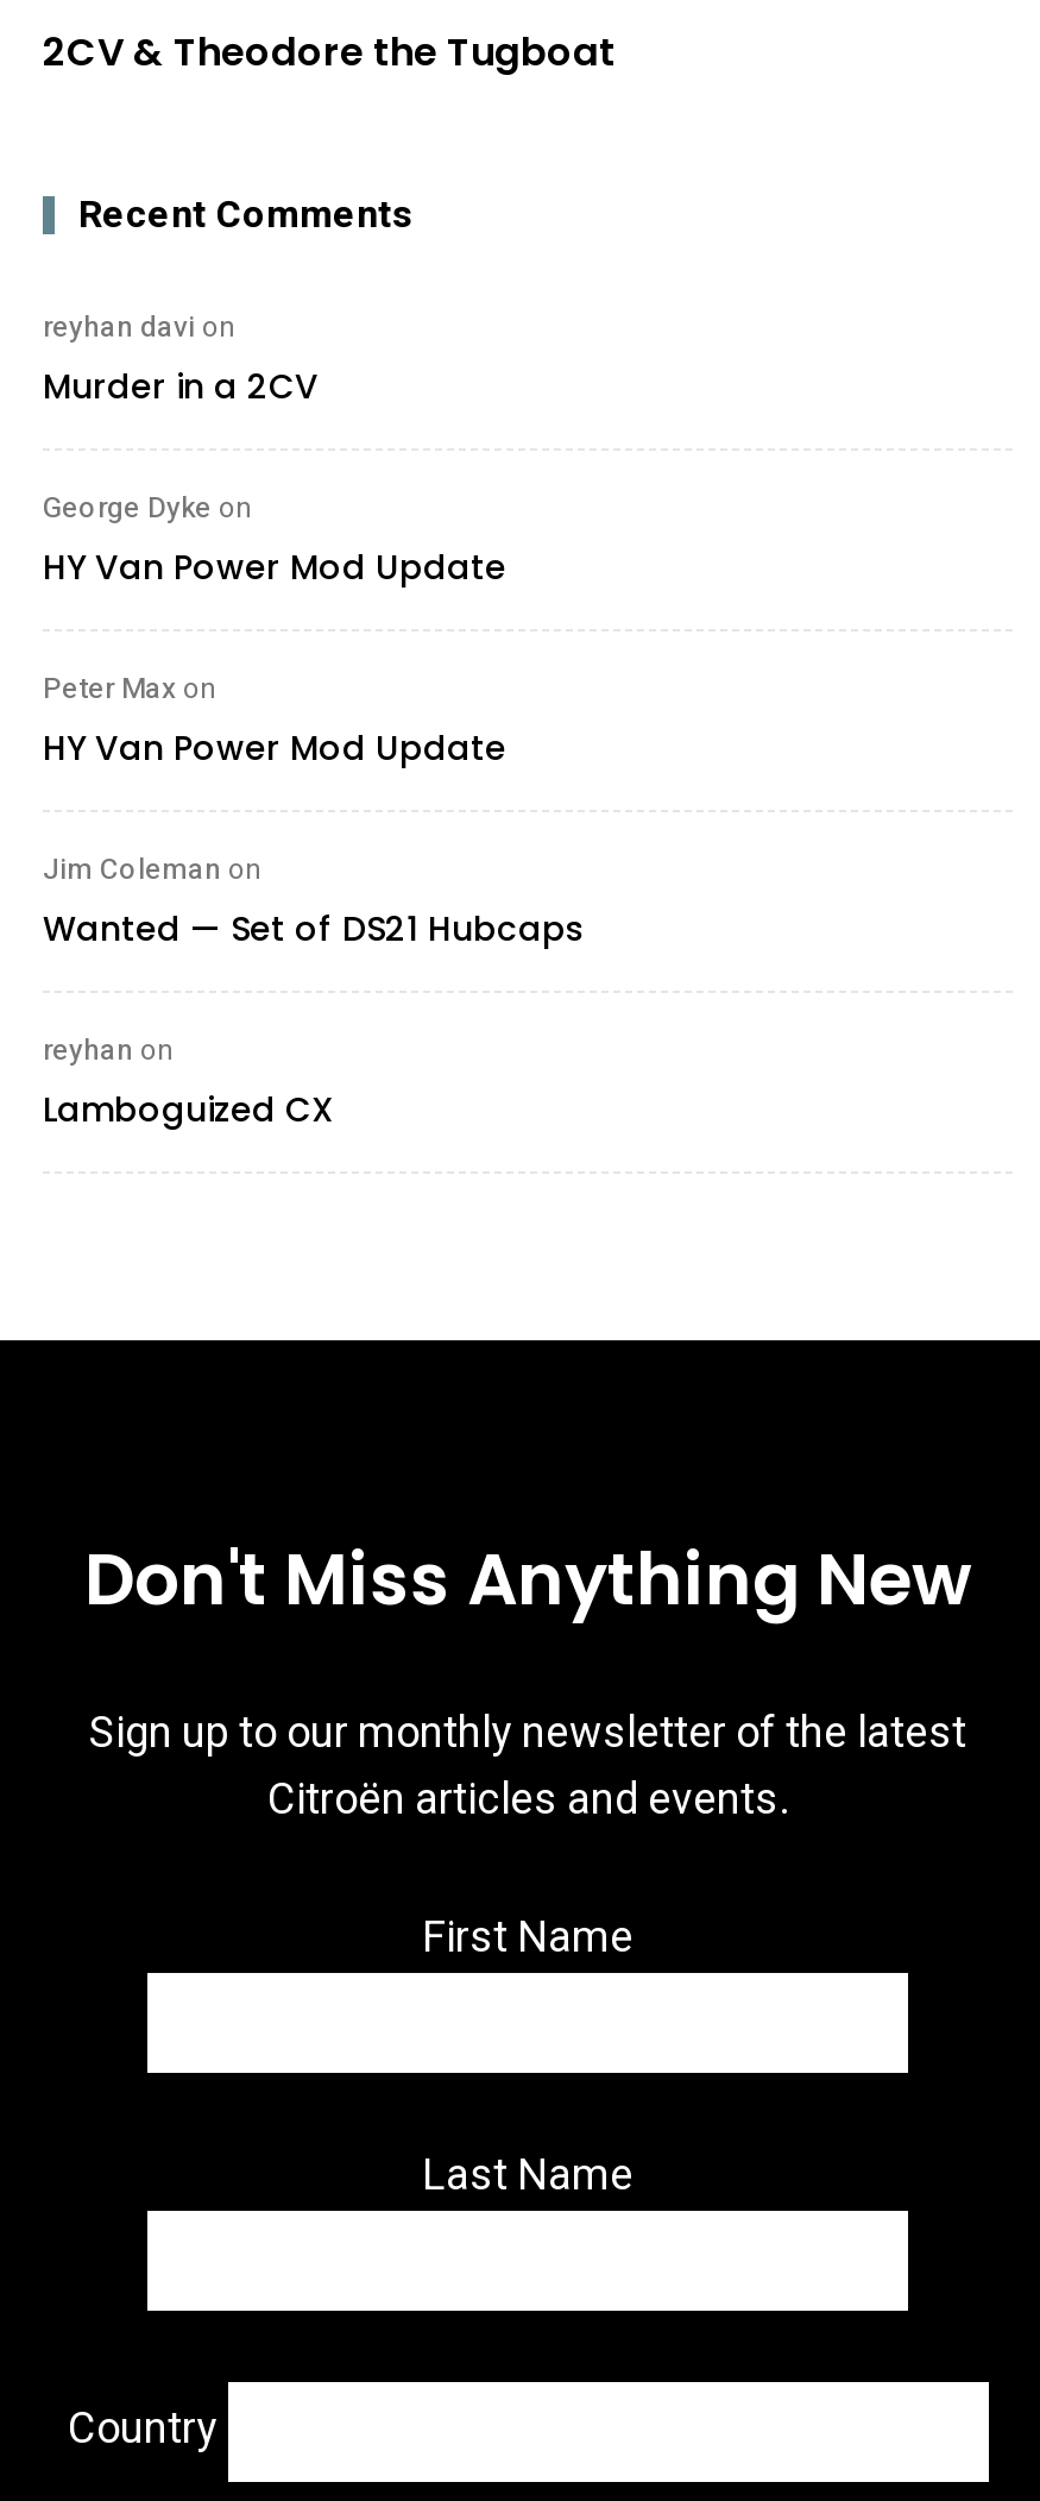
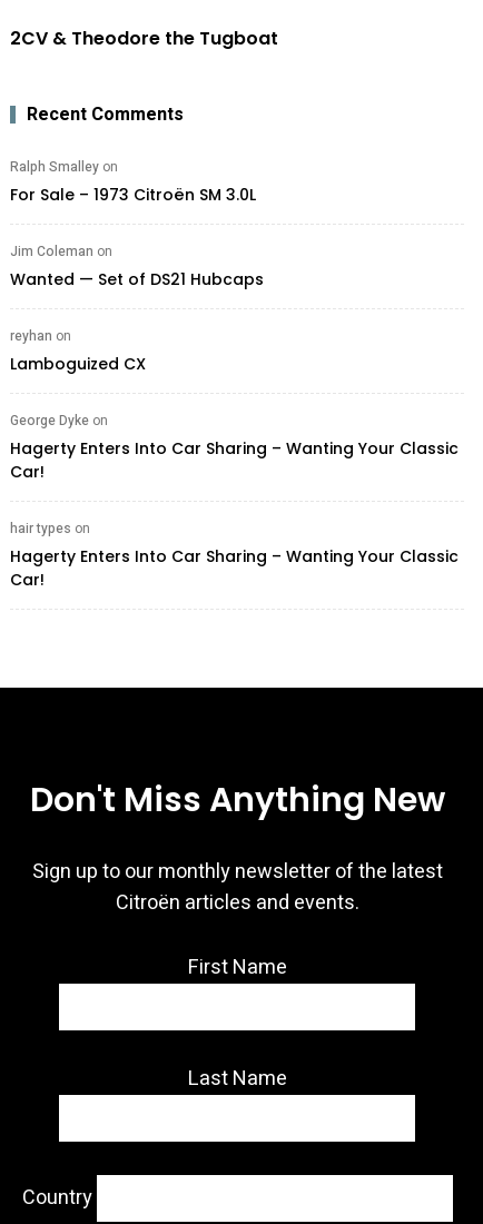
- reyhan davi on
- Murder in a 2CV
- HY Van Power Mod Update
- Peter Max on
- HY Van Power Mod Update
+ Ralph Smalley on
+ For Sale – 1973 Citroën SM 3.0L

moved down: George Dyke on

moved up: Jim Coleman on | Wanted — Set of DS21 Hubcaps | reyhan on | Lamboguized CX

+ Hagerty Enters Into Car Sharing – Wanting Your Classic
+ Car!
+ hair types ‍ on
+ Hagerty Enters Into Car Sharing – Wanting Your Classic
+ Car!
